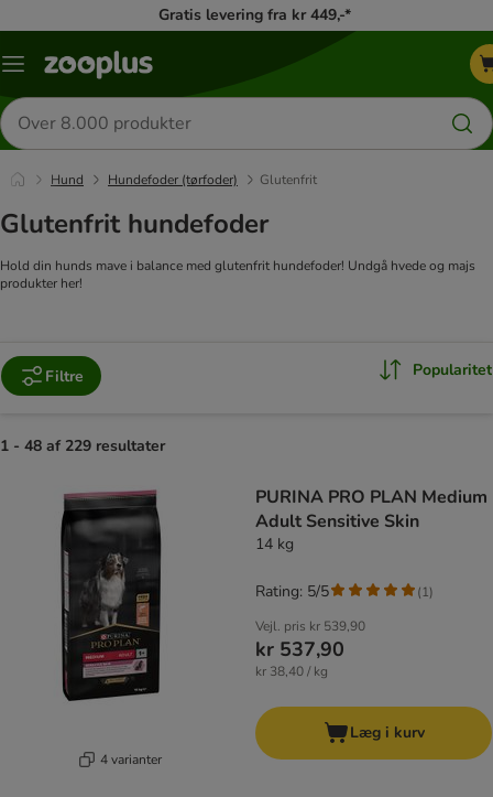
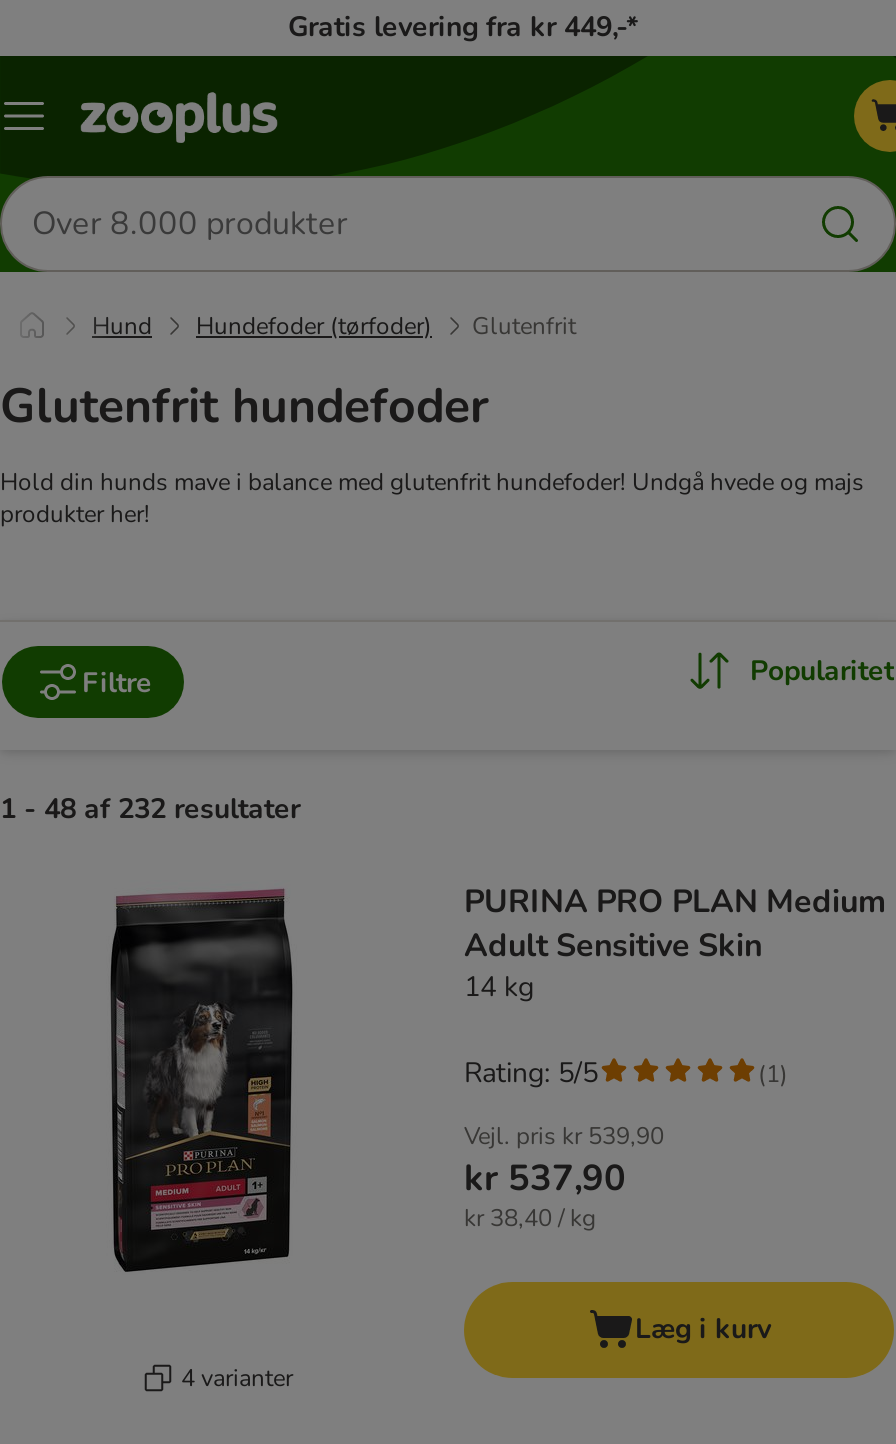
- 1 - 48 af 229 resultater
+ 1 - 48 af 232 resultater
